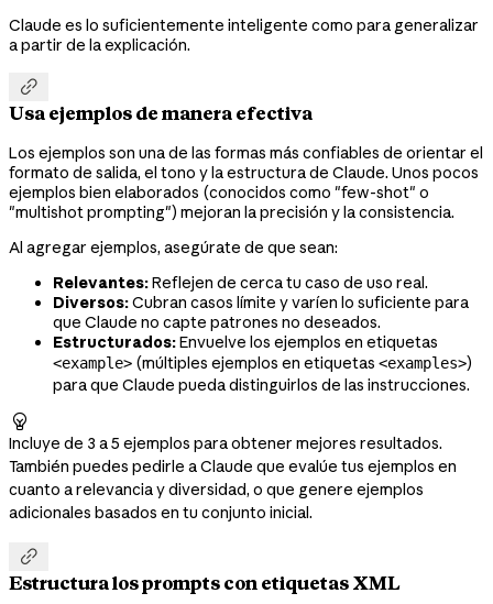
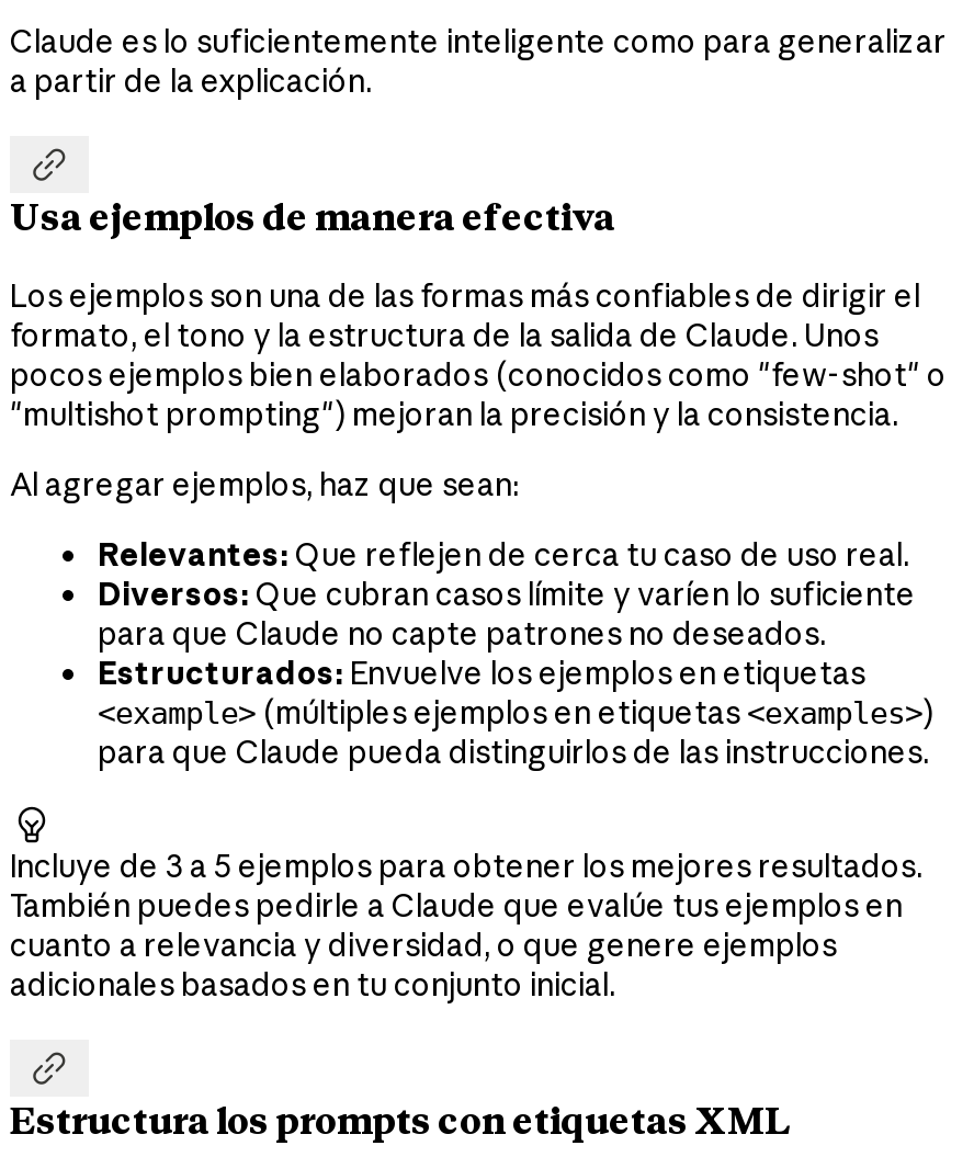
- Los ejemplos son una de las formas más confiables de orientar el
- formato de salida, el tono y la estructura de Claude. Unos pocos
- ejemplos bien elaborados (conocidos como "few-shot" o
+ Los ejemplos son una de las formas más confiables de dirigir el
+ formato, el tono y la estructura de la salida de Claude. Unos
+ pocos ejemplos bien elaborados (conocidos como "few-shot" o

- Al agregar ejemplos, asegúrate de que sean:
+ Al agregar ejemplos, haz que sean:

- Relevantes: Reflejen de cerca tu caso de uso real.
- Diversos: Cubran casos límite y varíen lo suficiente para
- que Claude no capte patrones no deseados.
+ Relevantes: Que reflejen de cerca tu caso de uso real.
+ Diversos: Que cubran casos límite y varíen lo suficiente
+ para que Claude no capte patrones no deseados.

- Incluye de 3 a 5 ejemplos para obtener mejores resultados.
+ Incluye de 3 a 5 ejemplos para obtener los mejores resultados.
